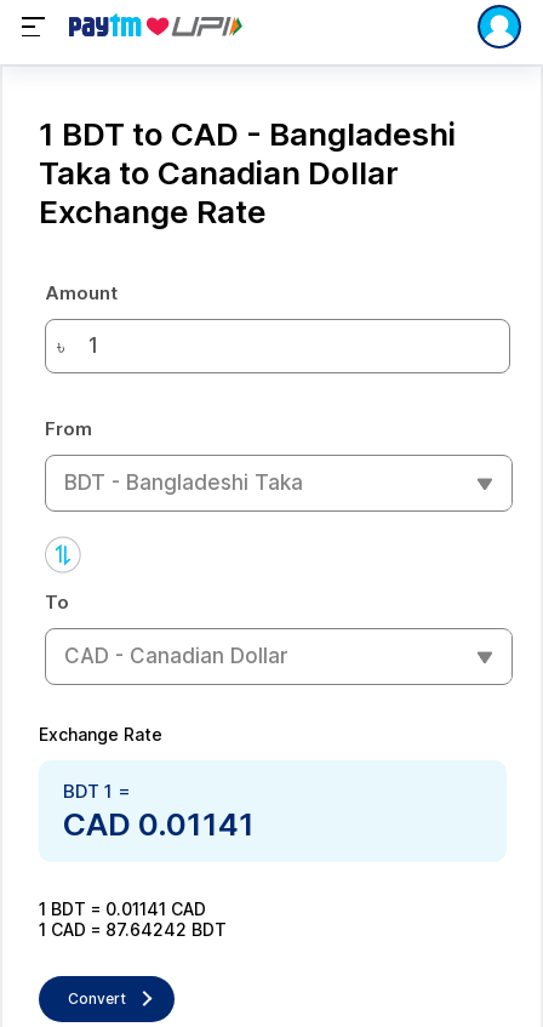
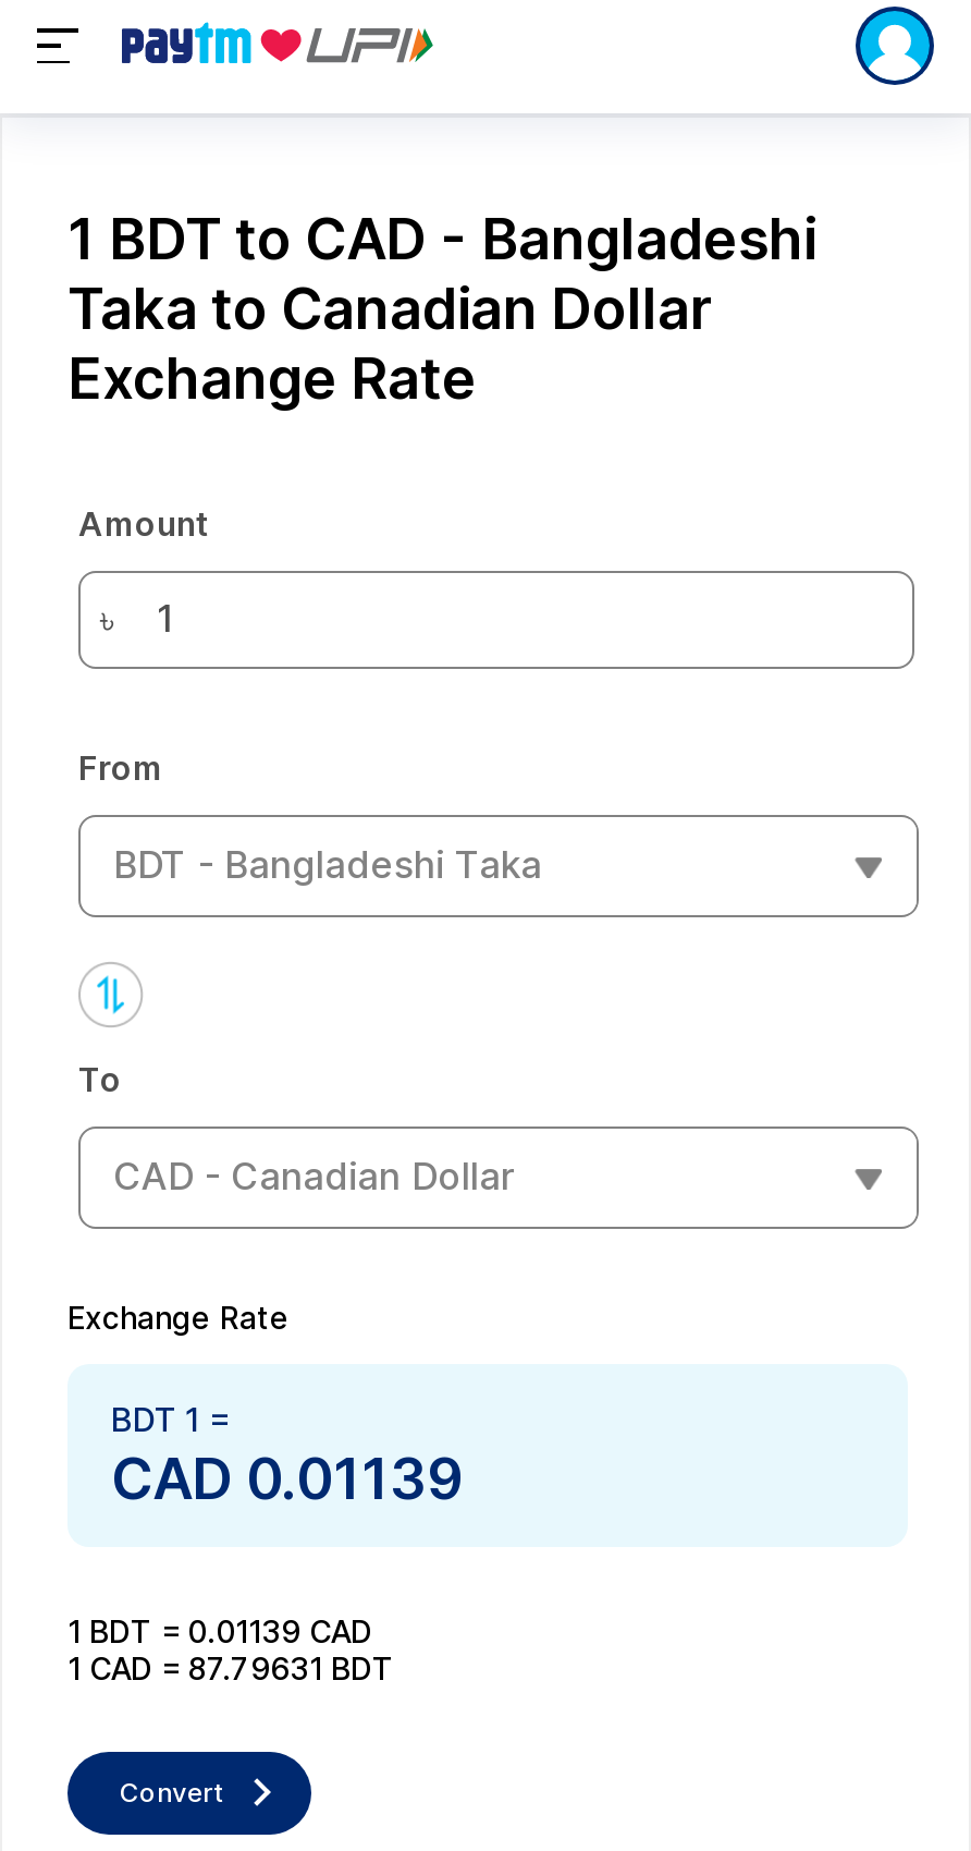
- CAD 0.01141
+ CAD 0.01139

- 1 BDT = 0.01141 CAD
+ 1 BDT = 0.01139 CAD

- 1 CAD = 87.64242 BDT
+ 1 CAD = 87.79631 BDT
